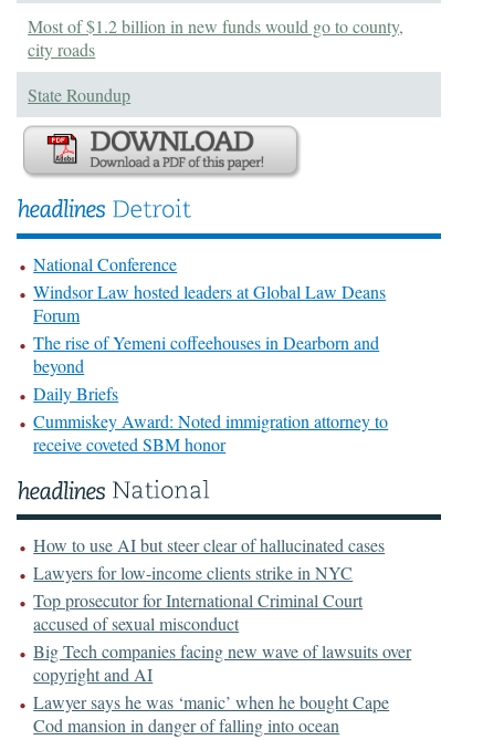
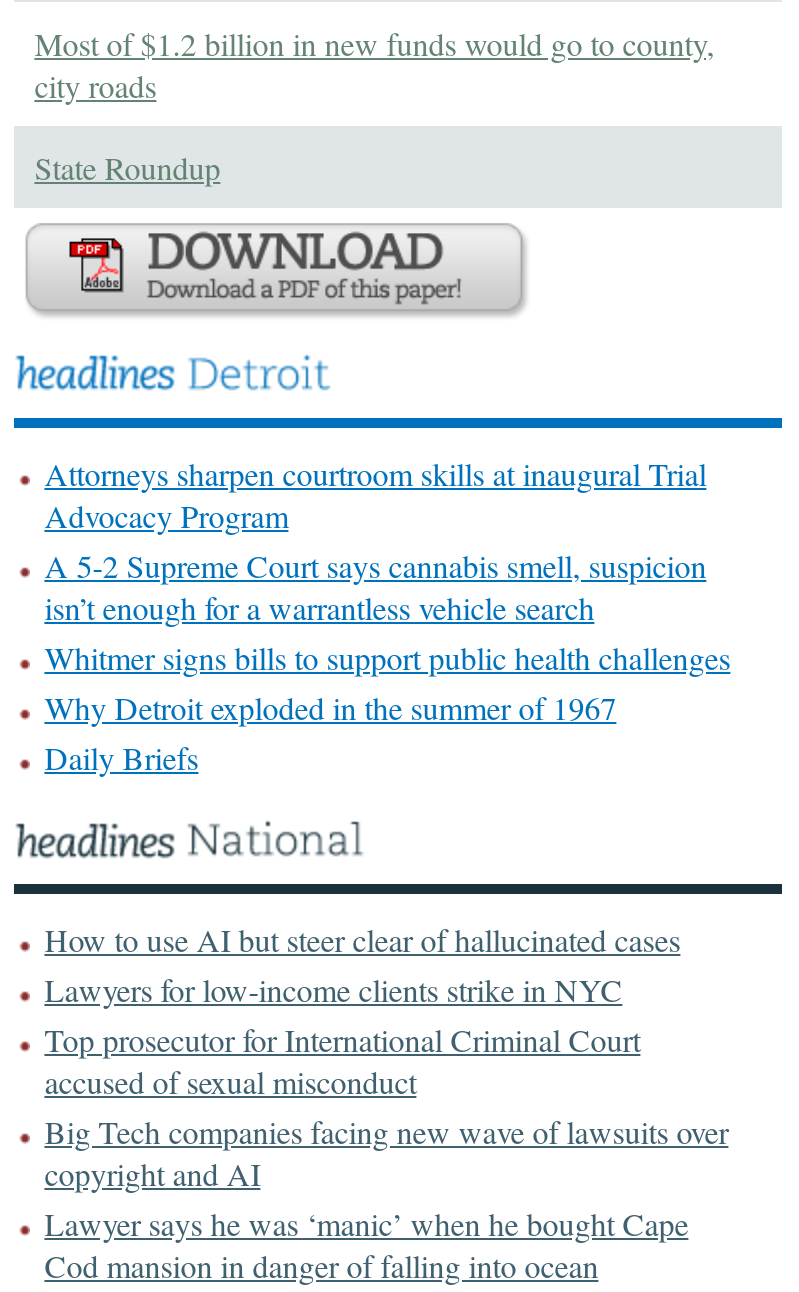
- National Conference
- Windsor Law hosted leaders at Global Law Deans
- Forum
- The rise of Yemeni coffeehouses in Dearborn and
- beyond
+ Attorneys sharpen courtroom skills at inaugural Trial
+ Advocacy Program
+ A 5-2 Supreme Court says cannabis smell, suspicion
+ isn’t enough for a warrantless vehicle search
+ Whitmer signs bills to support public health challenges
+ Why Detroit exploded in the summer of 1967

moved down: Daily Briefs

- Cummiskey Award: Noted immigration attorney to
- receive coveted SBM honor
